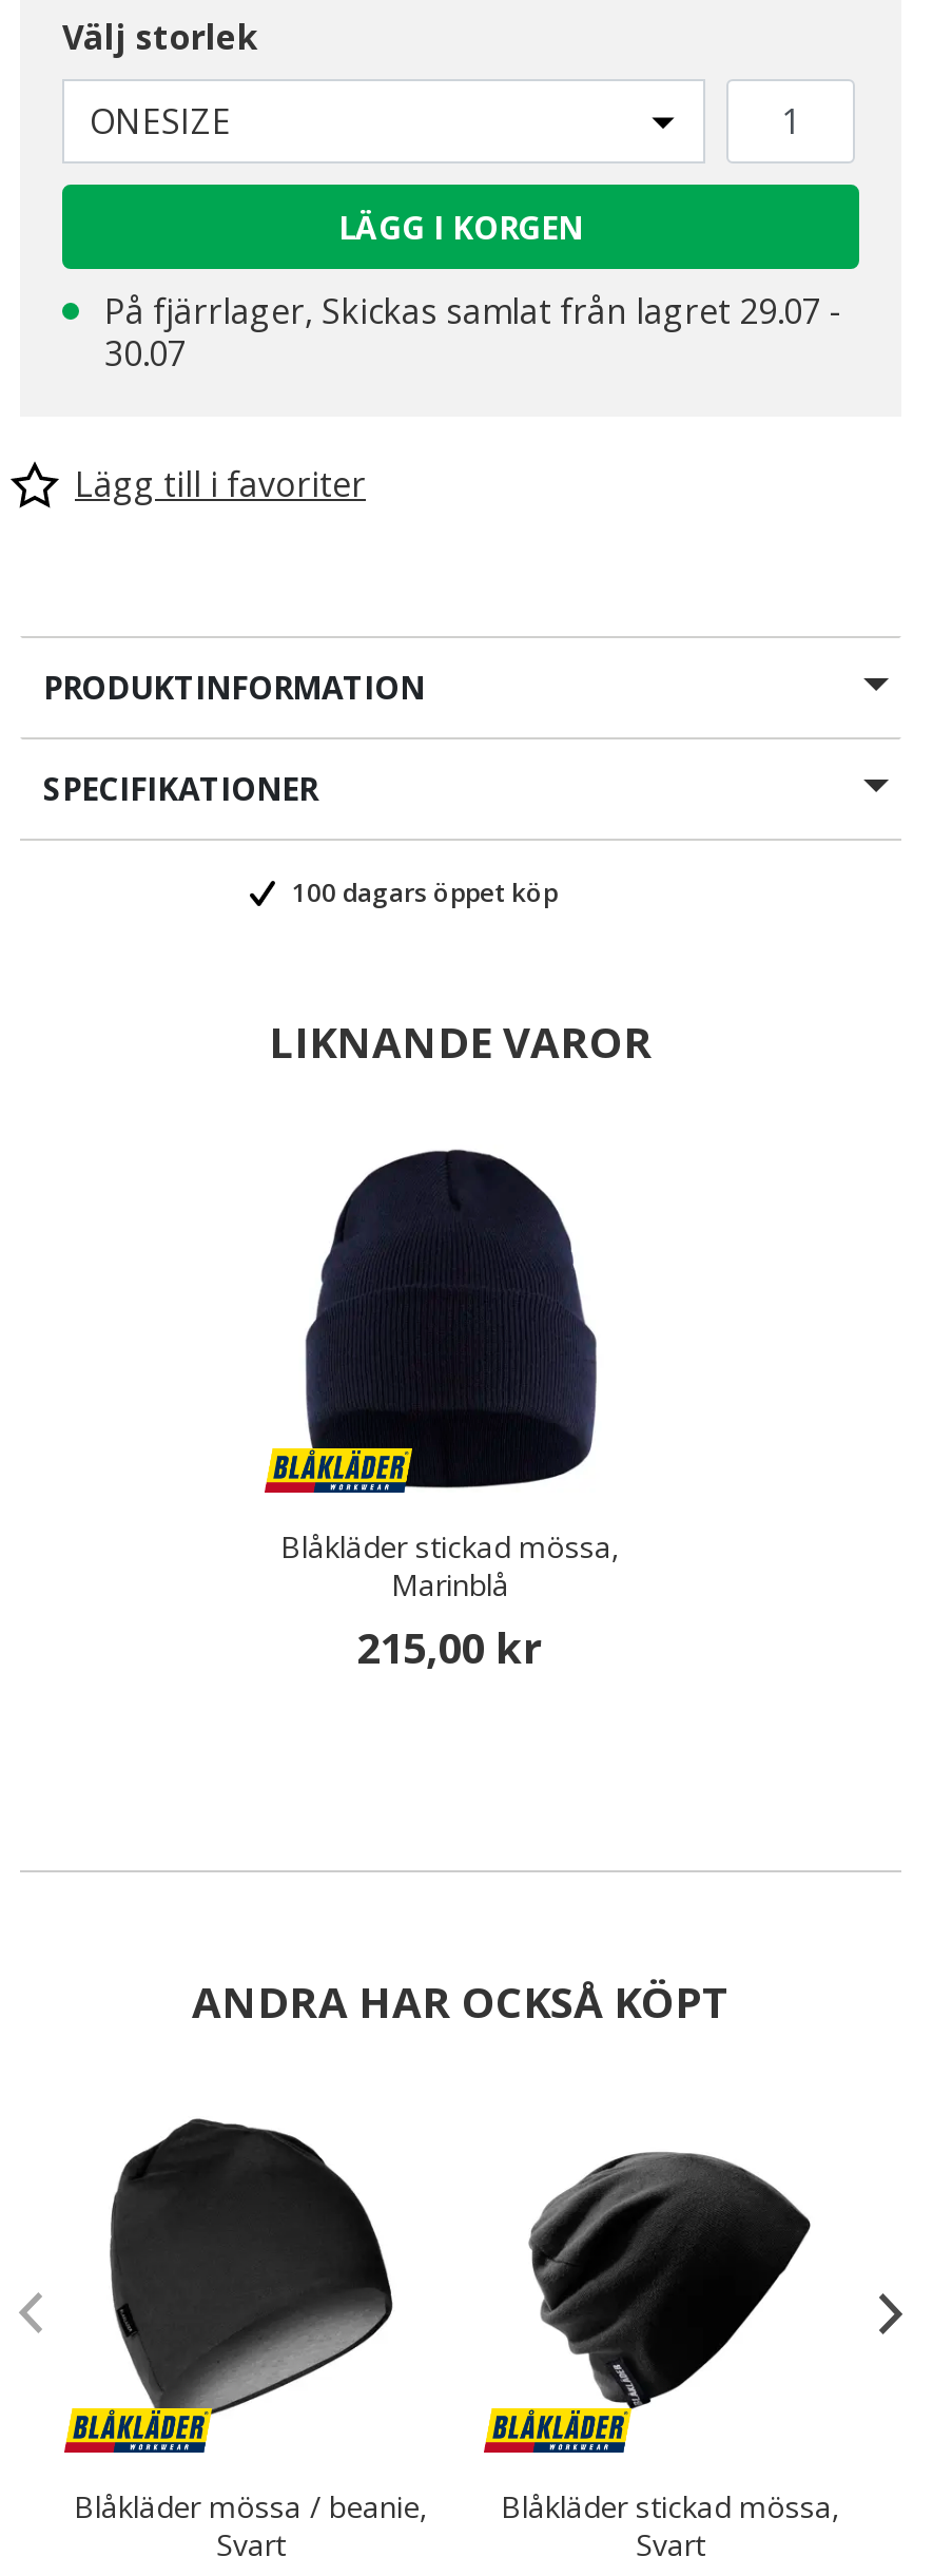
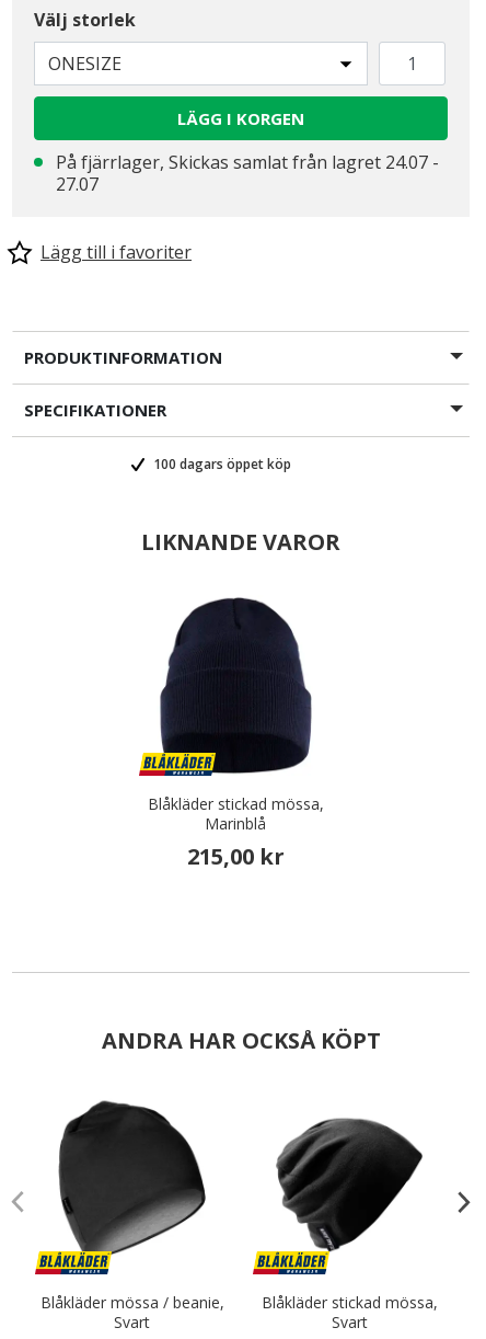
- På fjärrlager, Skickas samlat från lagret 29.07 -
+ På fjärrlager, Skickas samlat från lagret 24.07 -

- 30.07
+ 27.07
